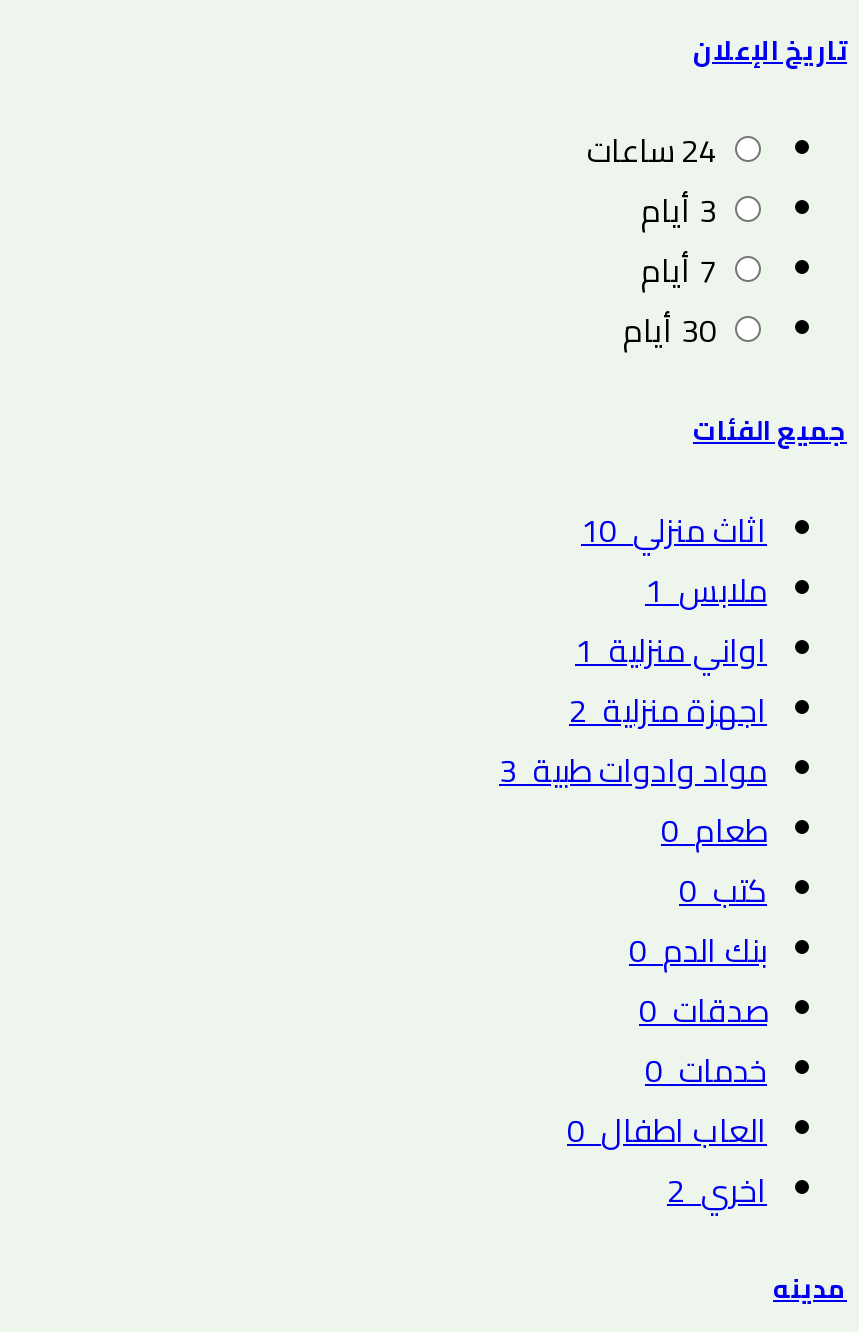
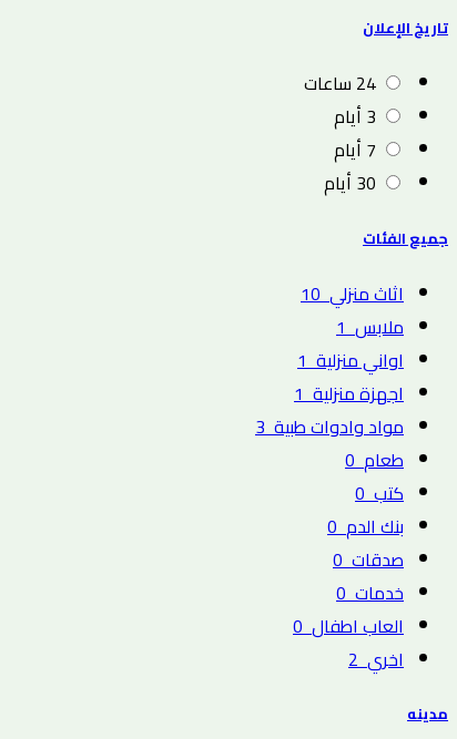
- اجهزة منزلية 2
+ اجهزة منزلية 1
